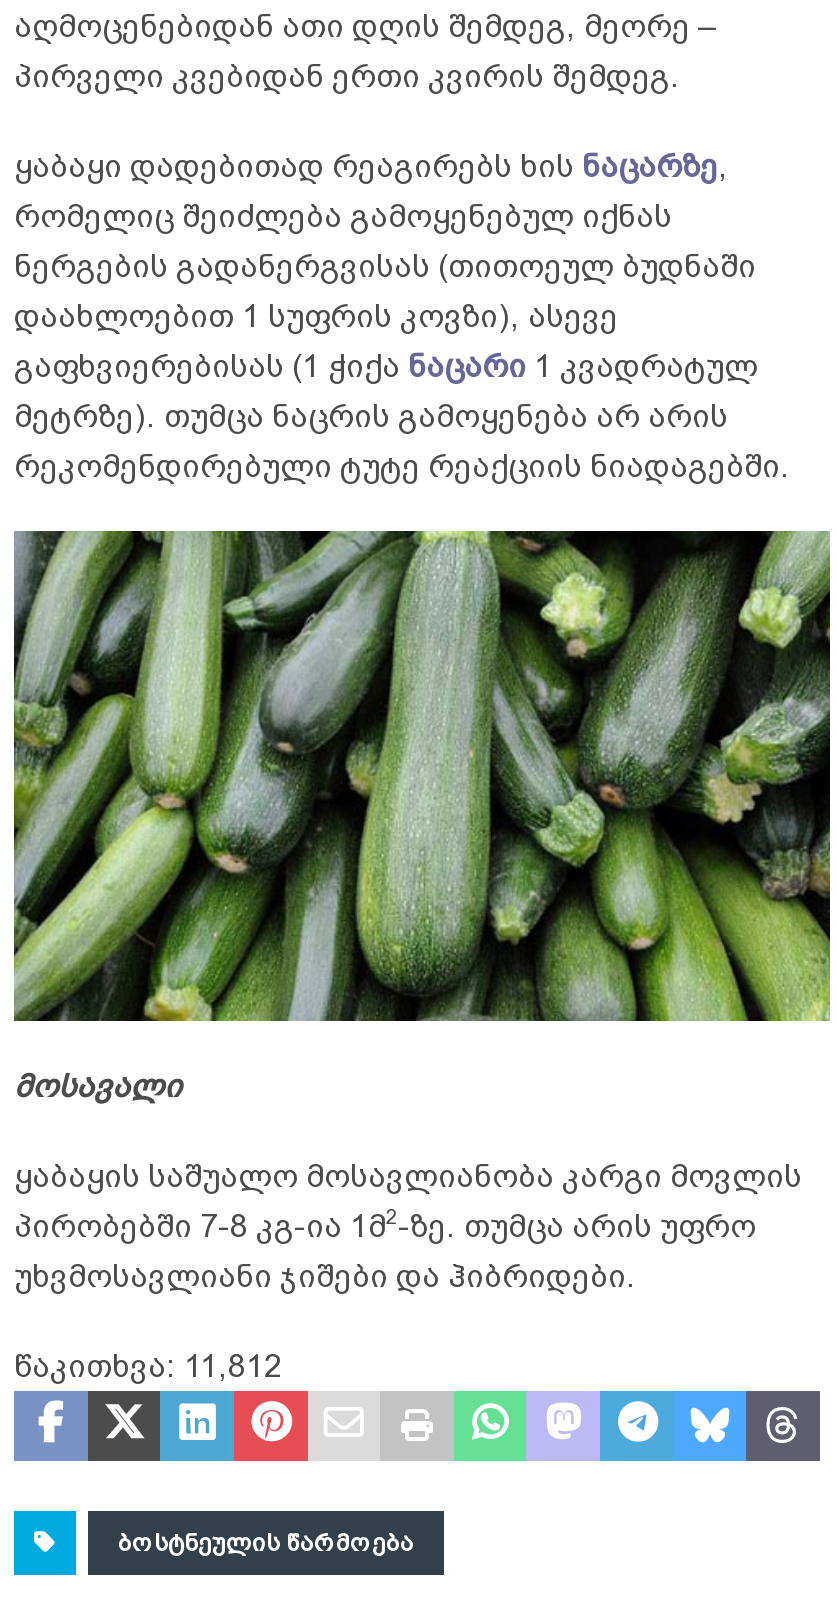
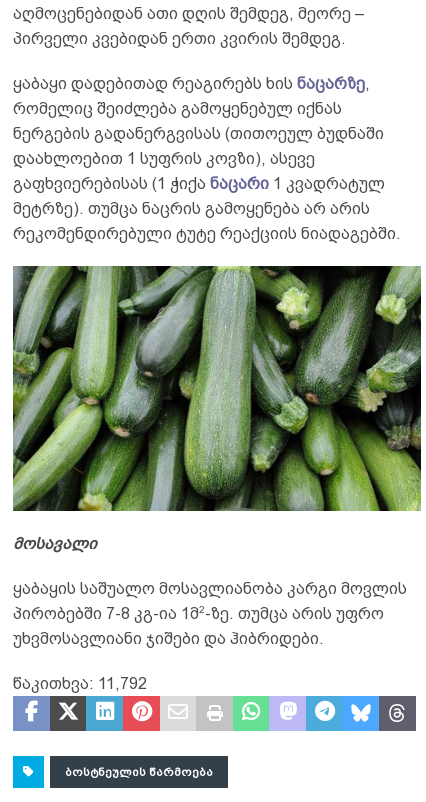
- წაკითხვა: 11,812
+ წაკითხვა: 11,792
